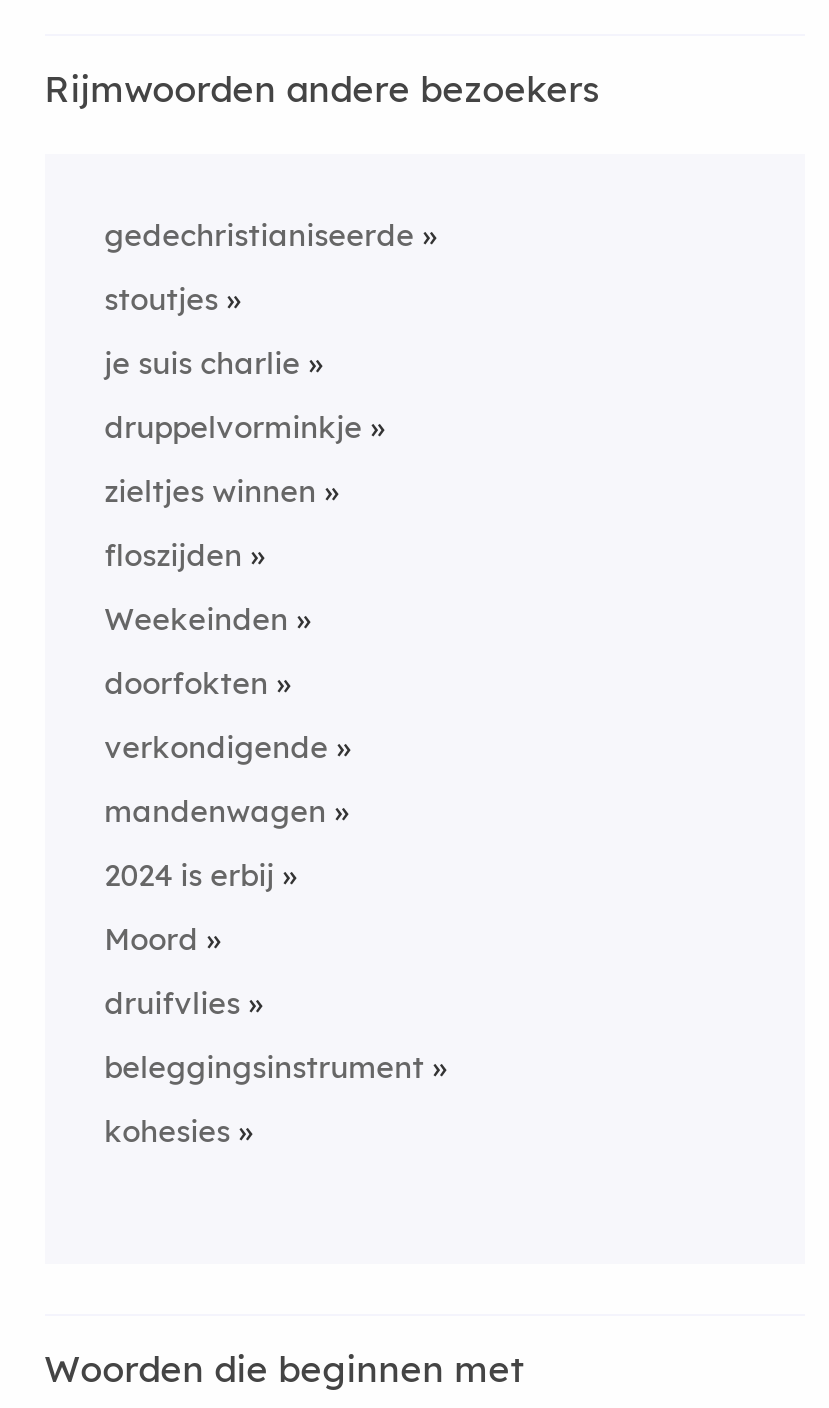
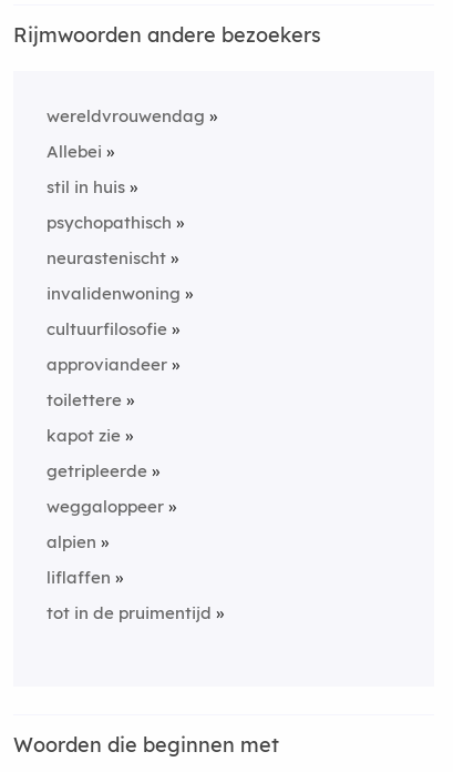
- gedechristianiseerde
+ wereldvrouwendag

- stoutjes
+ Allebei

- je suis charlie
+ stil in huis

- druppelvorminkje
+ psychopathisch

- zieltjes winnen
+ neurastenischt

- floszijden
+ invalidenwoning

- Weekeinden
+ cultuurfilosofie

- doorfokten
+ approviandeer

- verkondigende
+ toilettere

- mandenwagen
+ kapot zie

- 2024 is erbij
+ getripleerde

- Moord
+ weggaloppeer

- druifvlies
+ alpien

- beleggingsinstrument
+ liflaffen

- kohesies
+ tot in de pruimentijd
